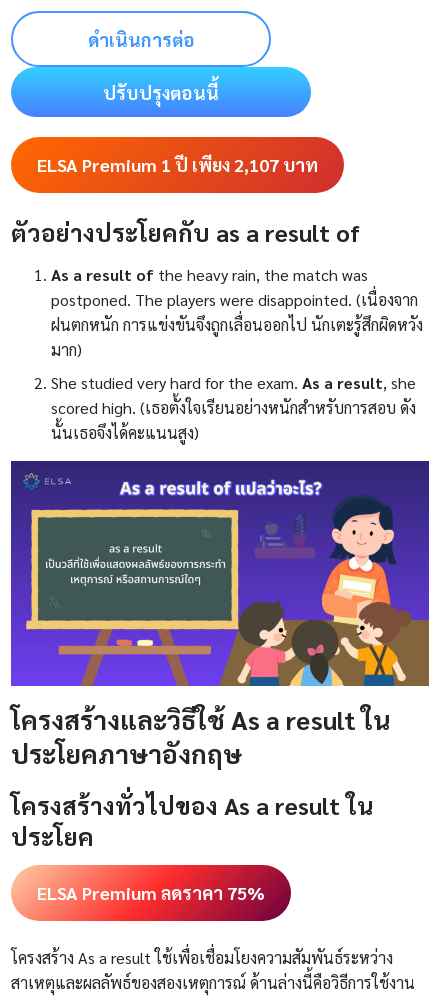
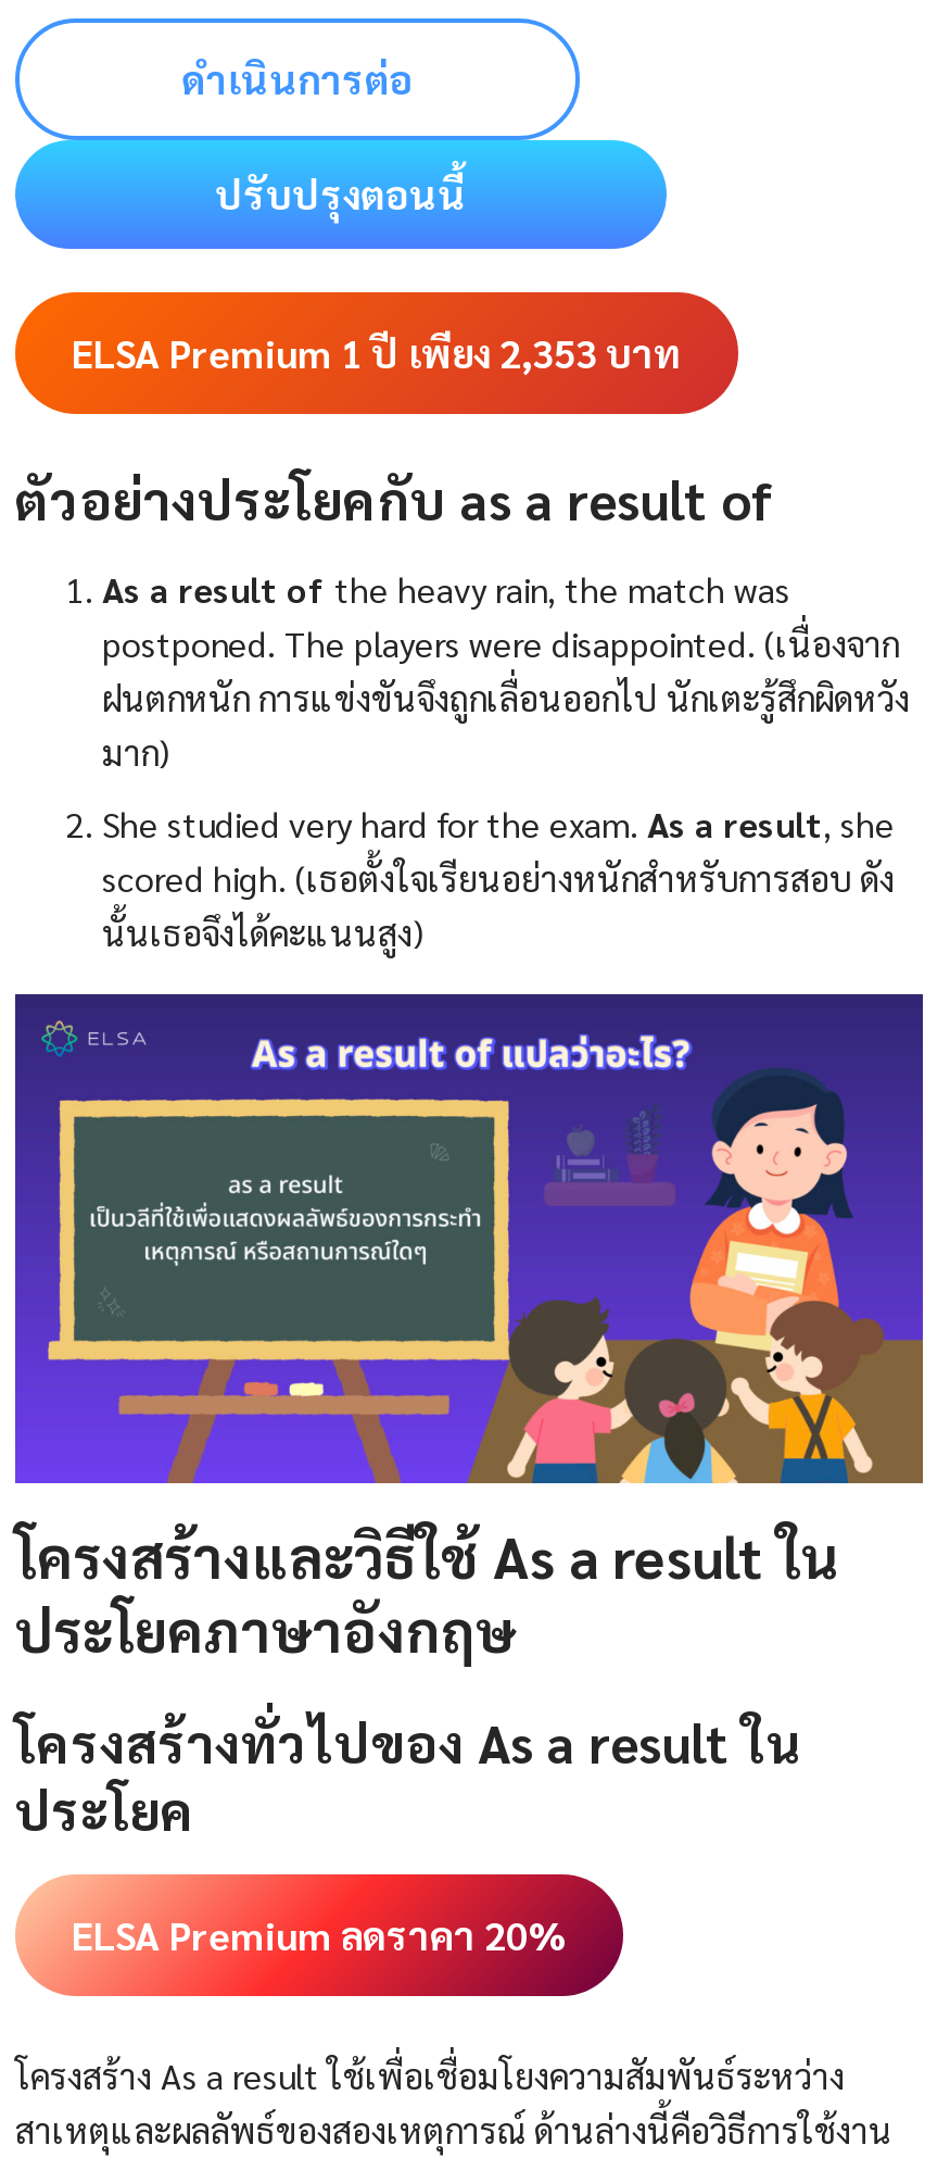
- ELSA Premium 1 ปี เพียง 2,107 บาท
+ ELSA Premium 1 ปี เพียง 2,353 บาท

- ELSA Premium ลดราคา 75%
+ ELSA Premium ลดราคา 20%
